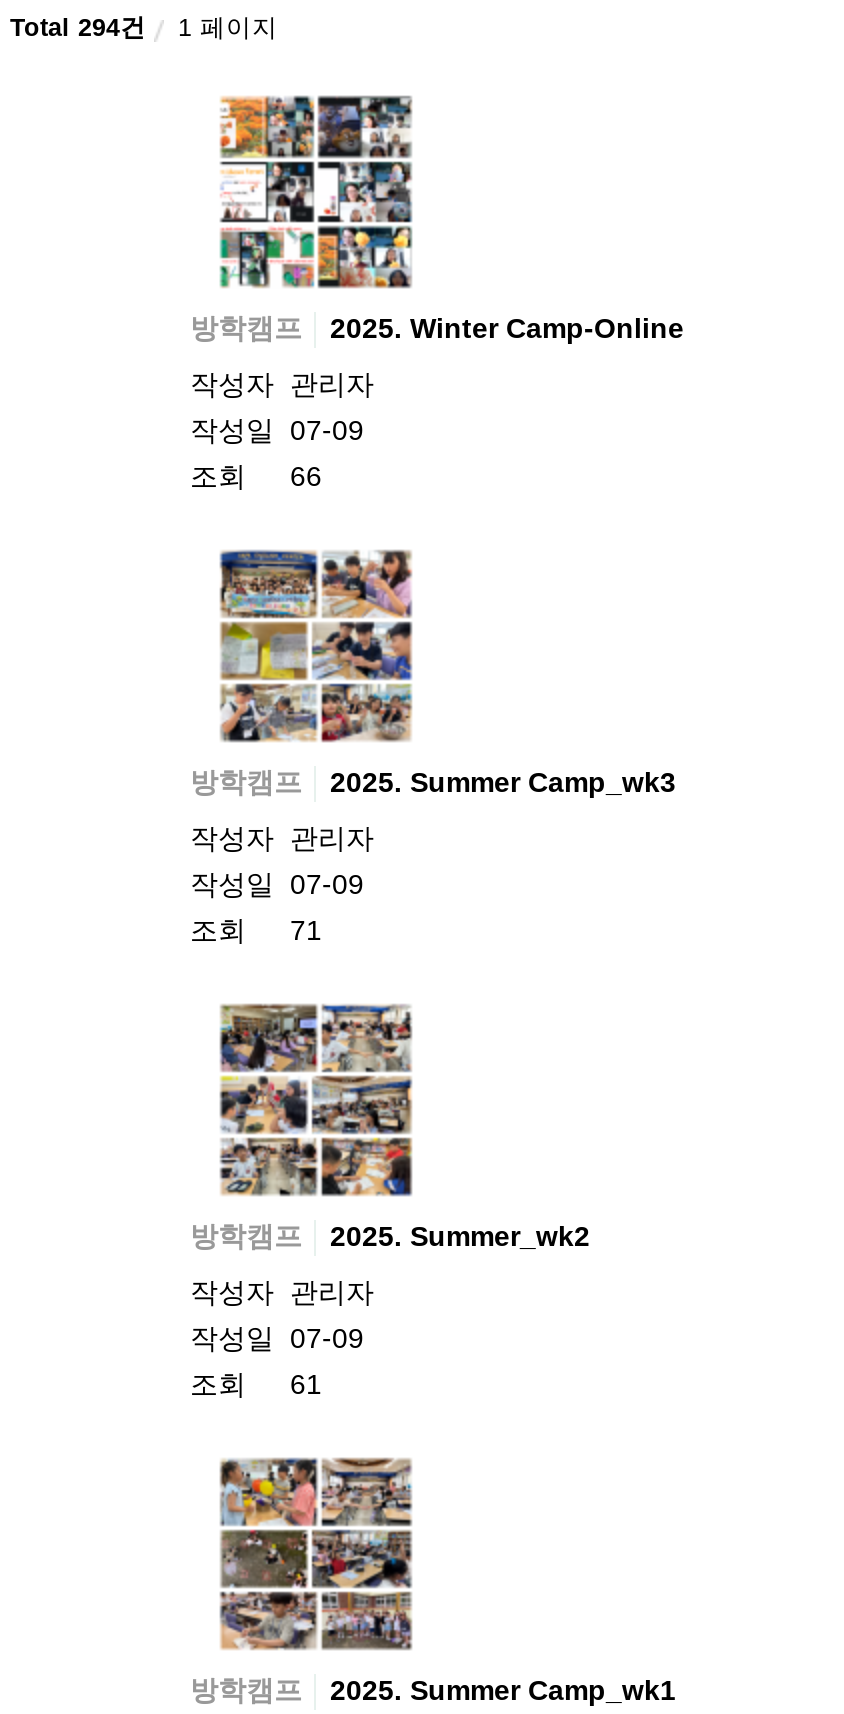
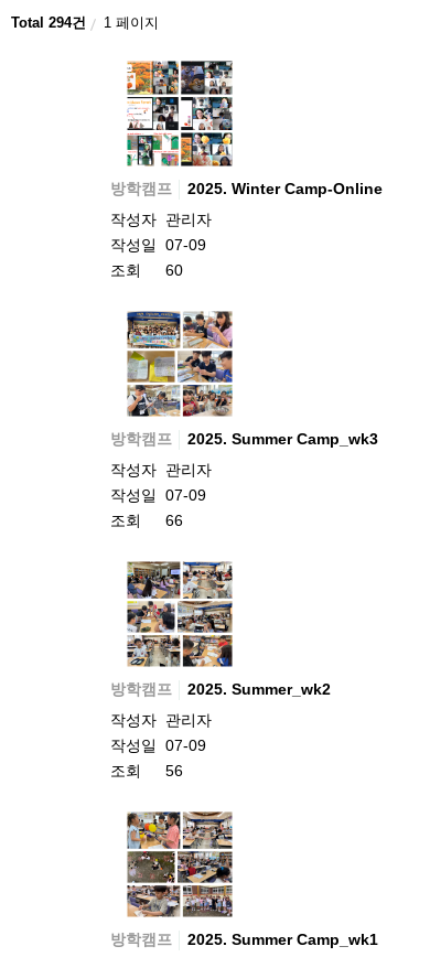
- 조회 66
+ 조회 60

- 조회 71
+ 조회 66

- 조회 61
+ 조회 56
